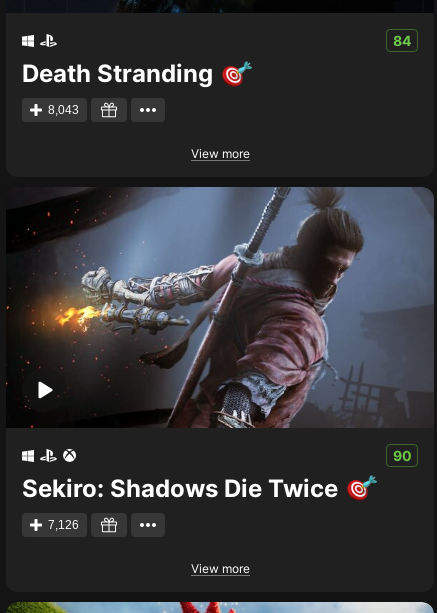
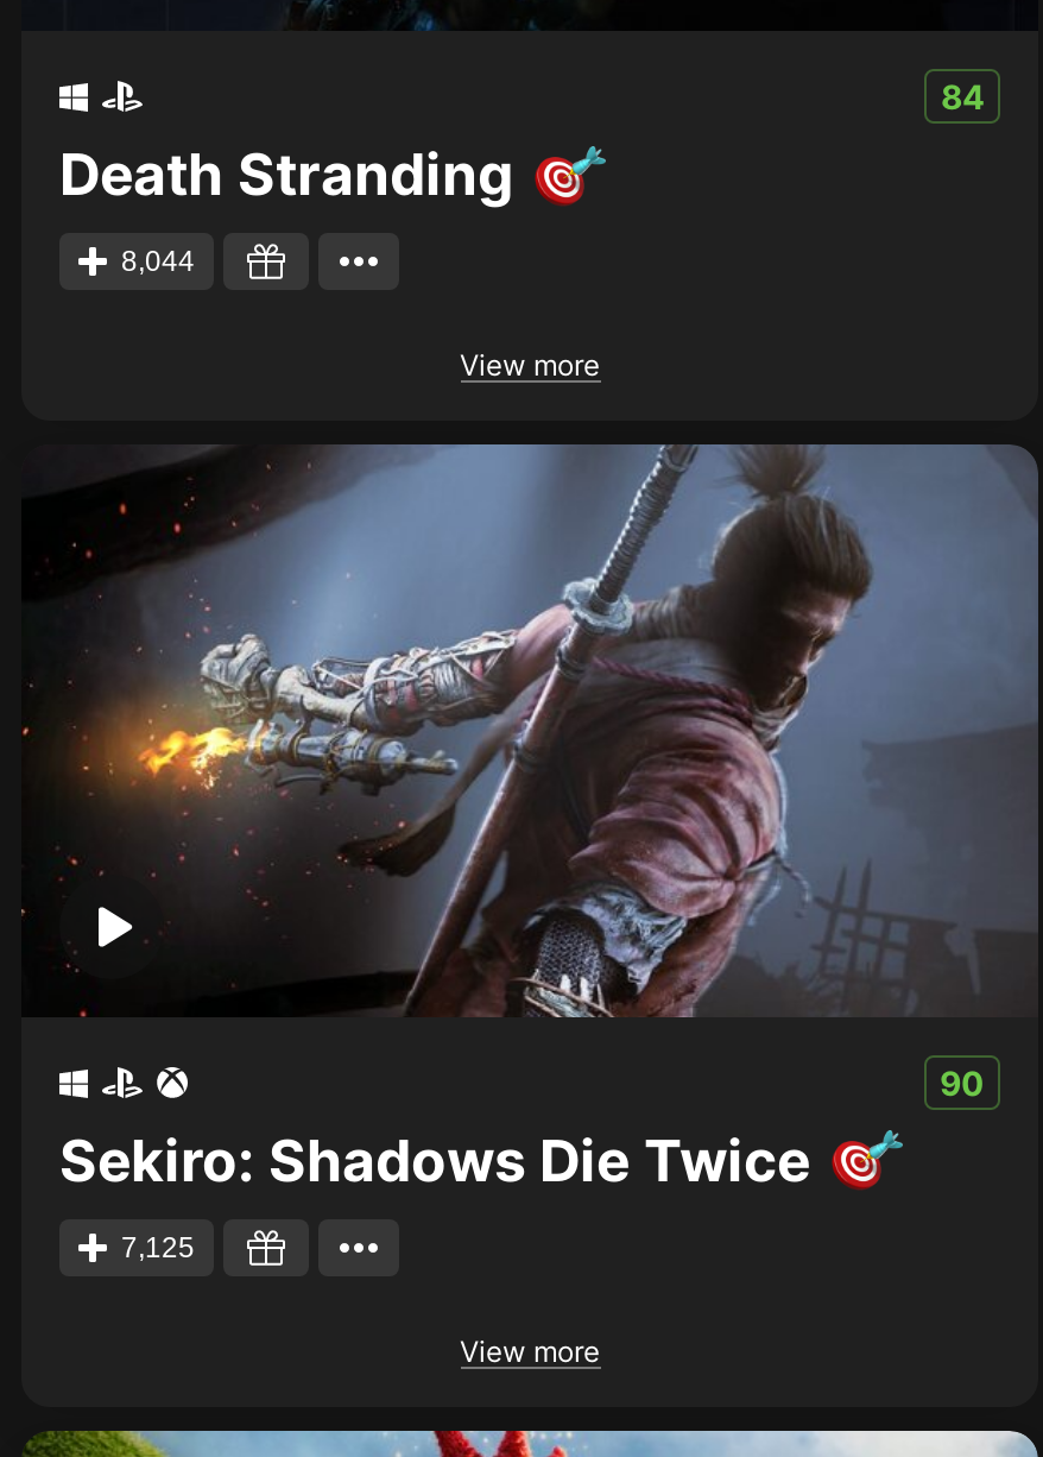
- 8,043
+ 8,044

- 7,126
+ 7,125
